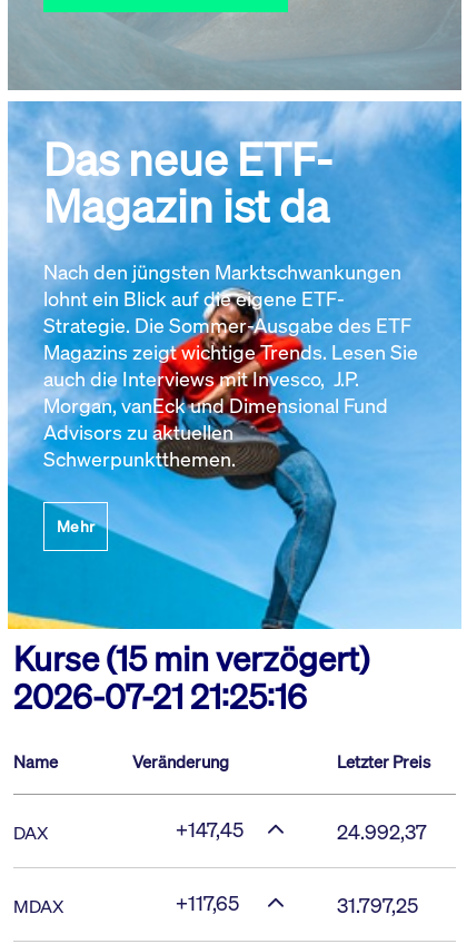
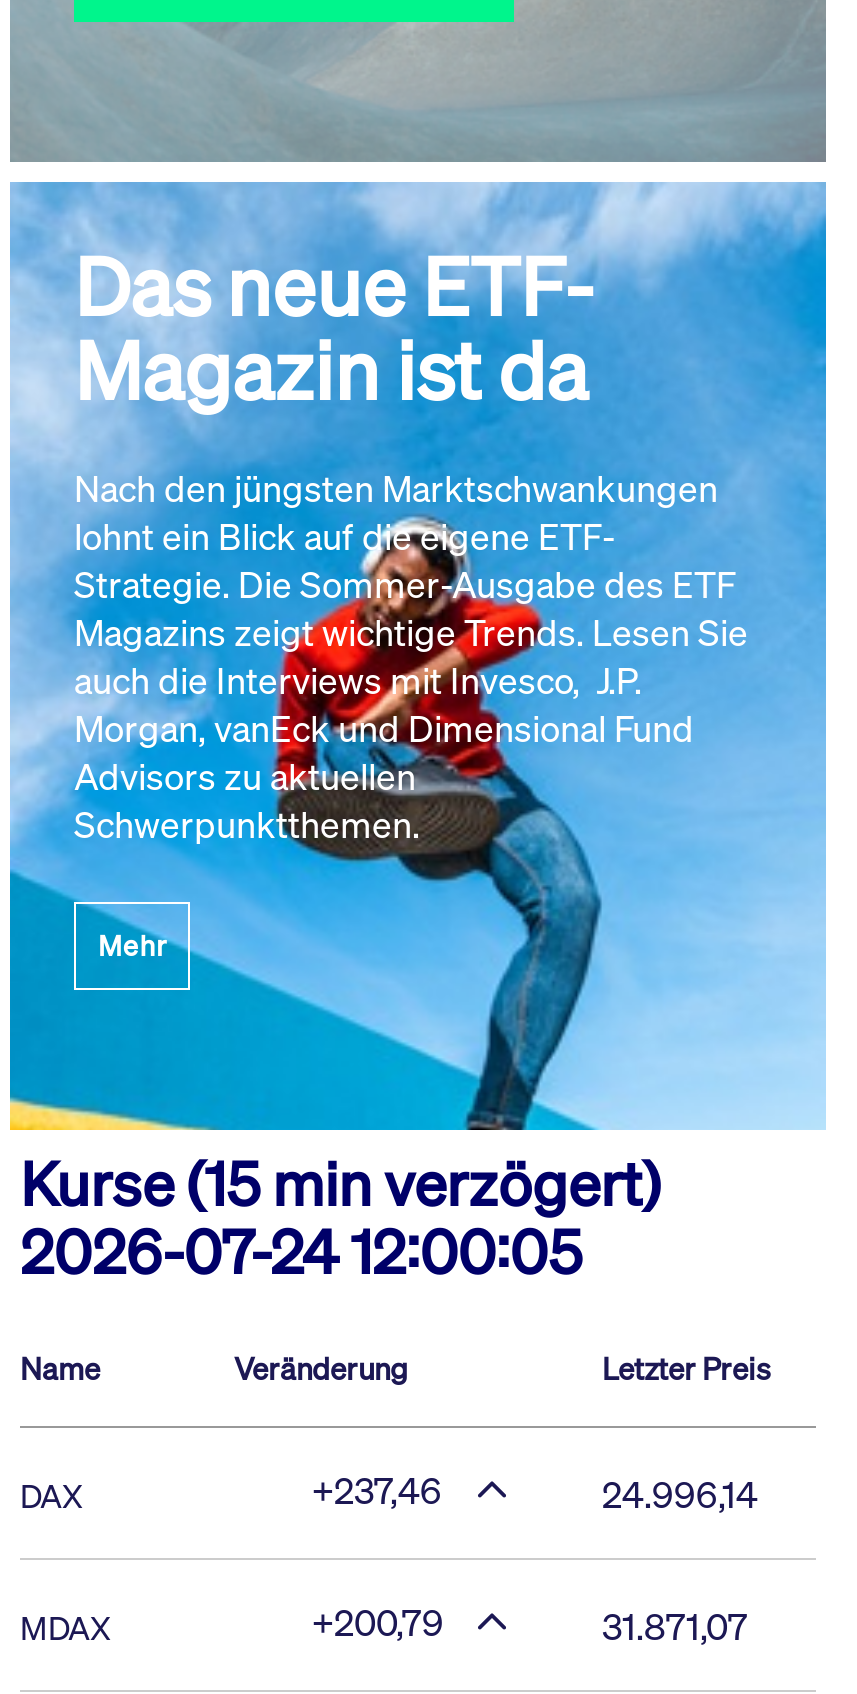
- 2026-07-21 21:25:16
+ 2026-07-24 12:00:05

- +147,45
+ +237,46

- 24.992,37
+ 24.996,14

- +117,65
+ +200,79

- 31.797,25
+ 31.871,07
